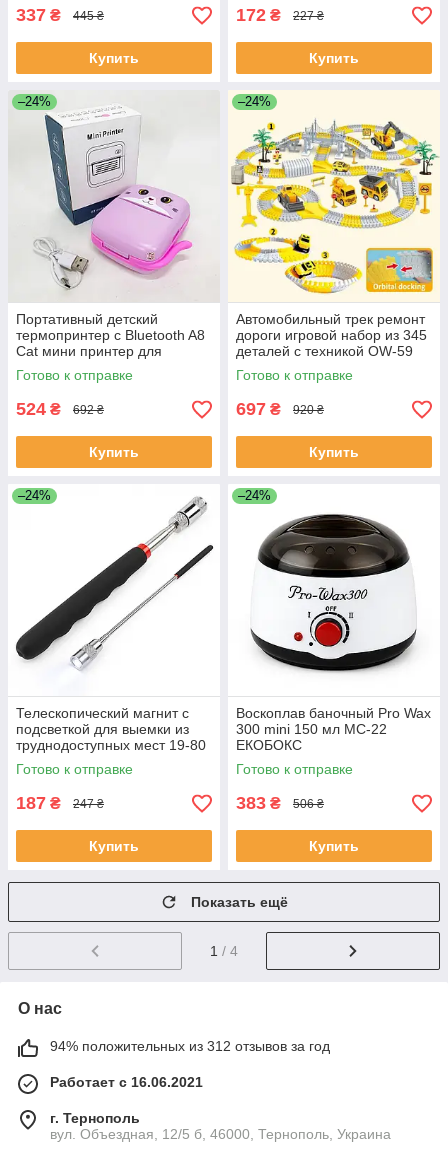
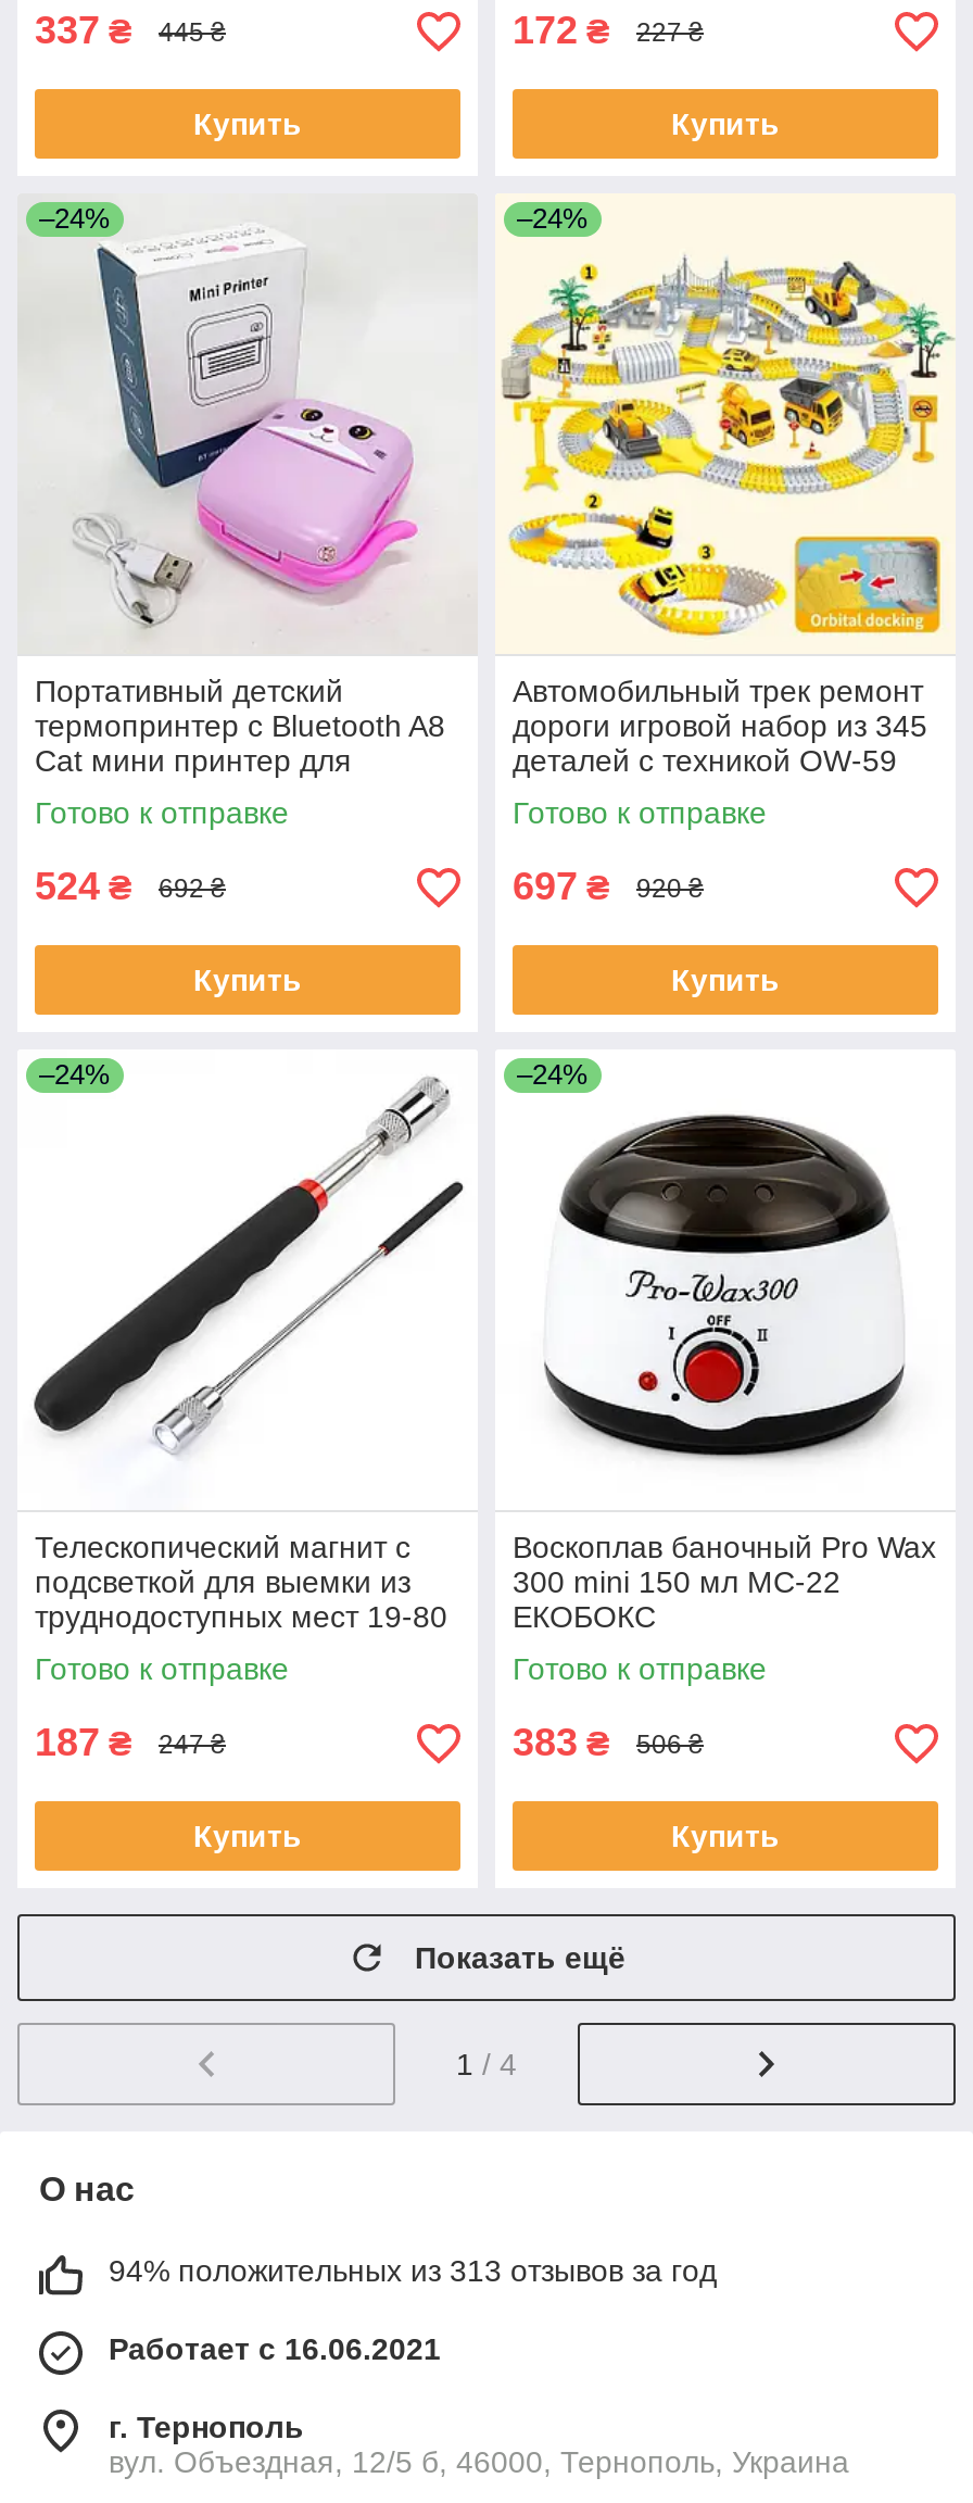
- 94% положительных из 312 отзывов за год
+ 94% положительных из 313 отзывов за год
